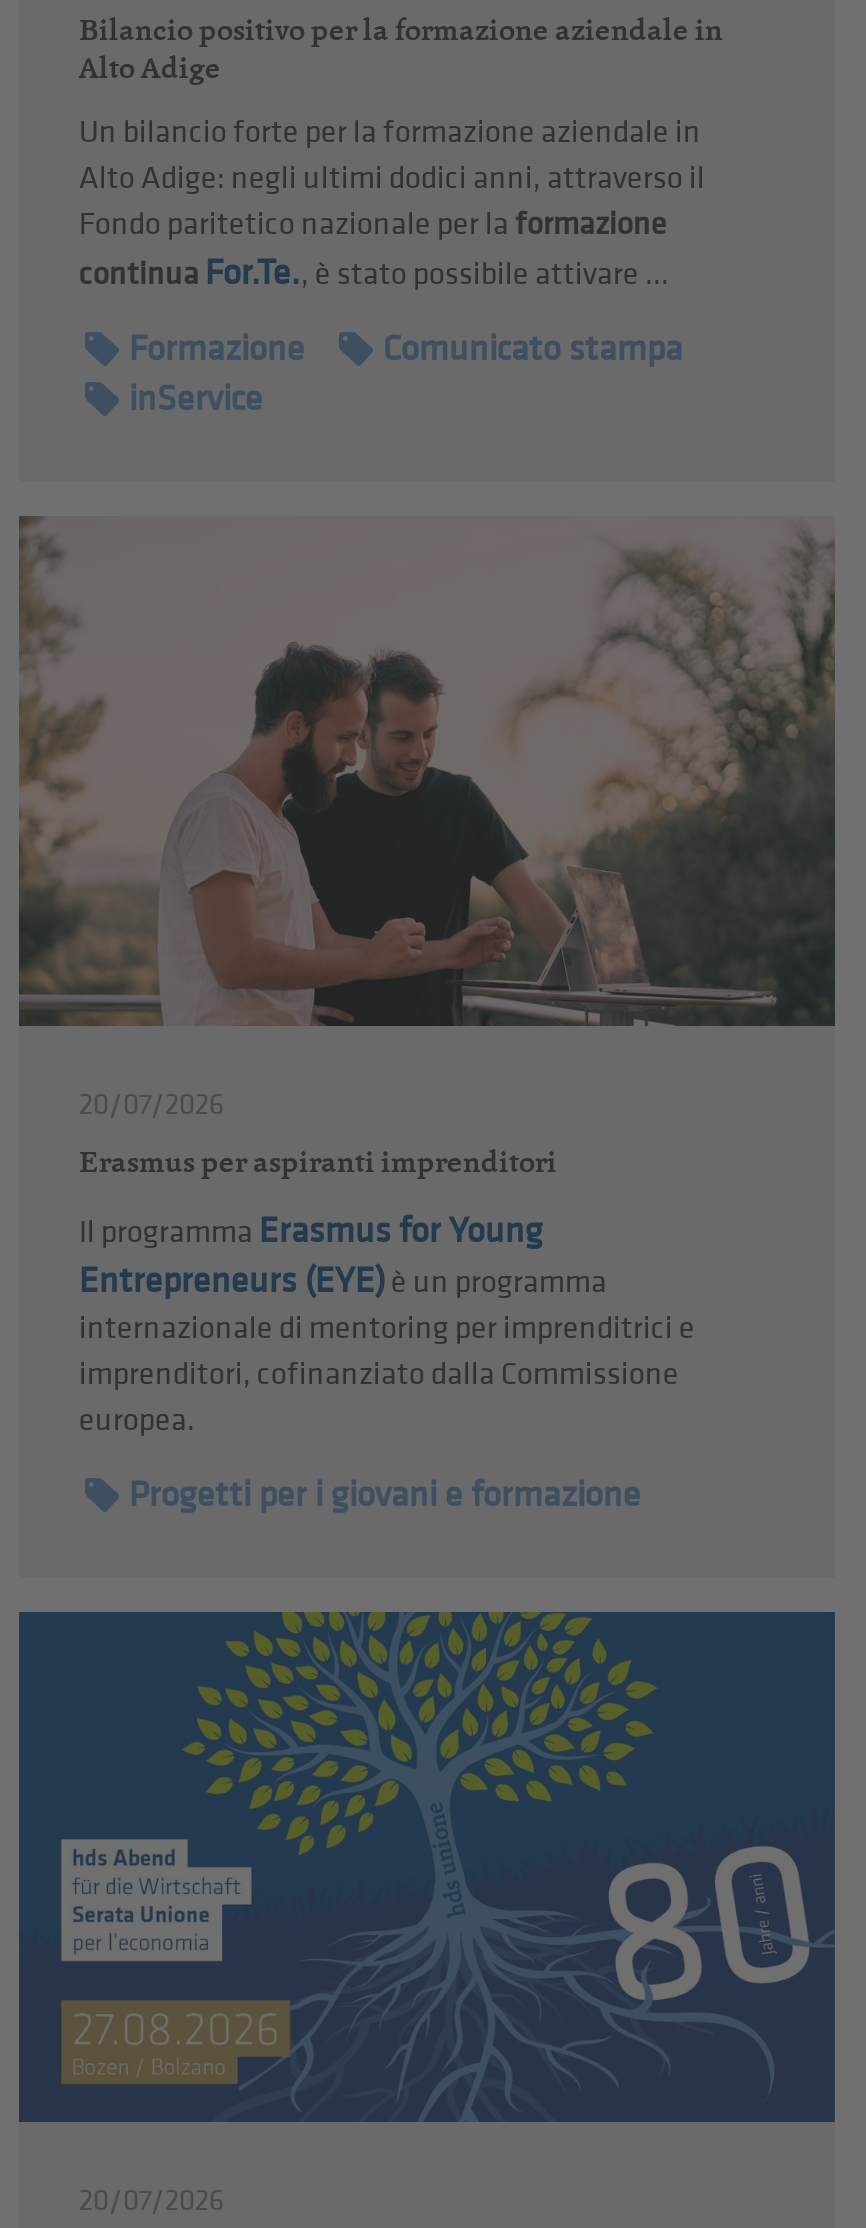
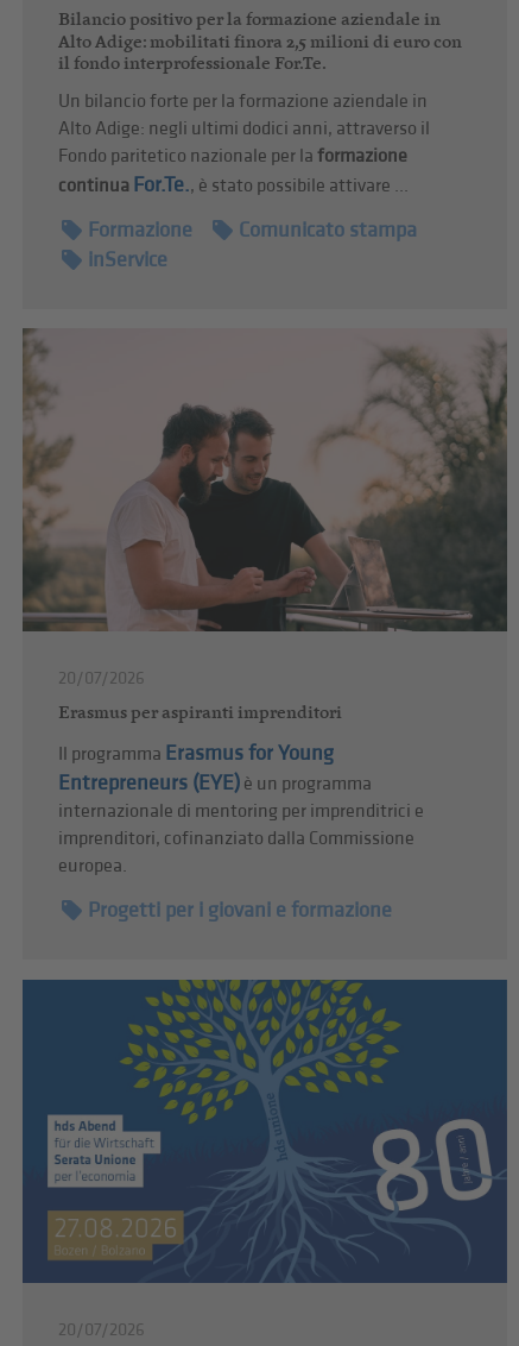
- Alto Adige
+ Alto Adige: mobilitati finora 2,5 milioni di euro con
+ il fondo interprofessionale For.Te.
